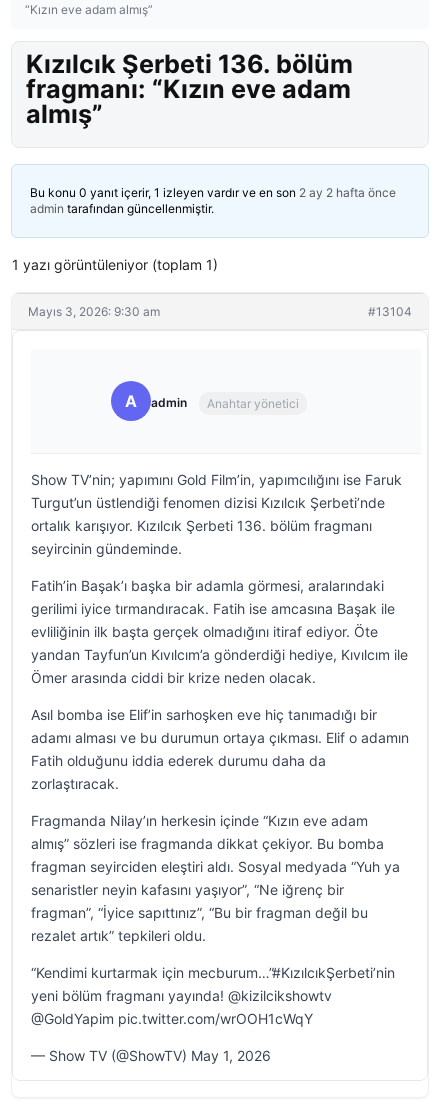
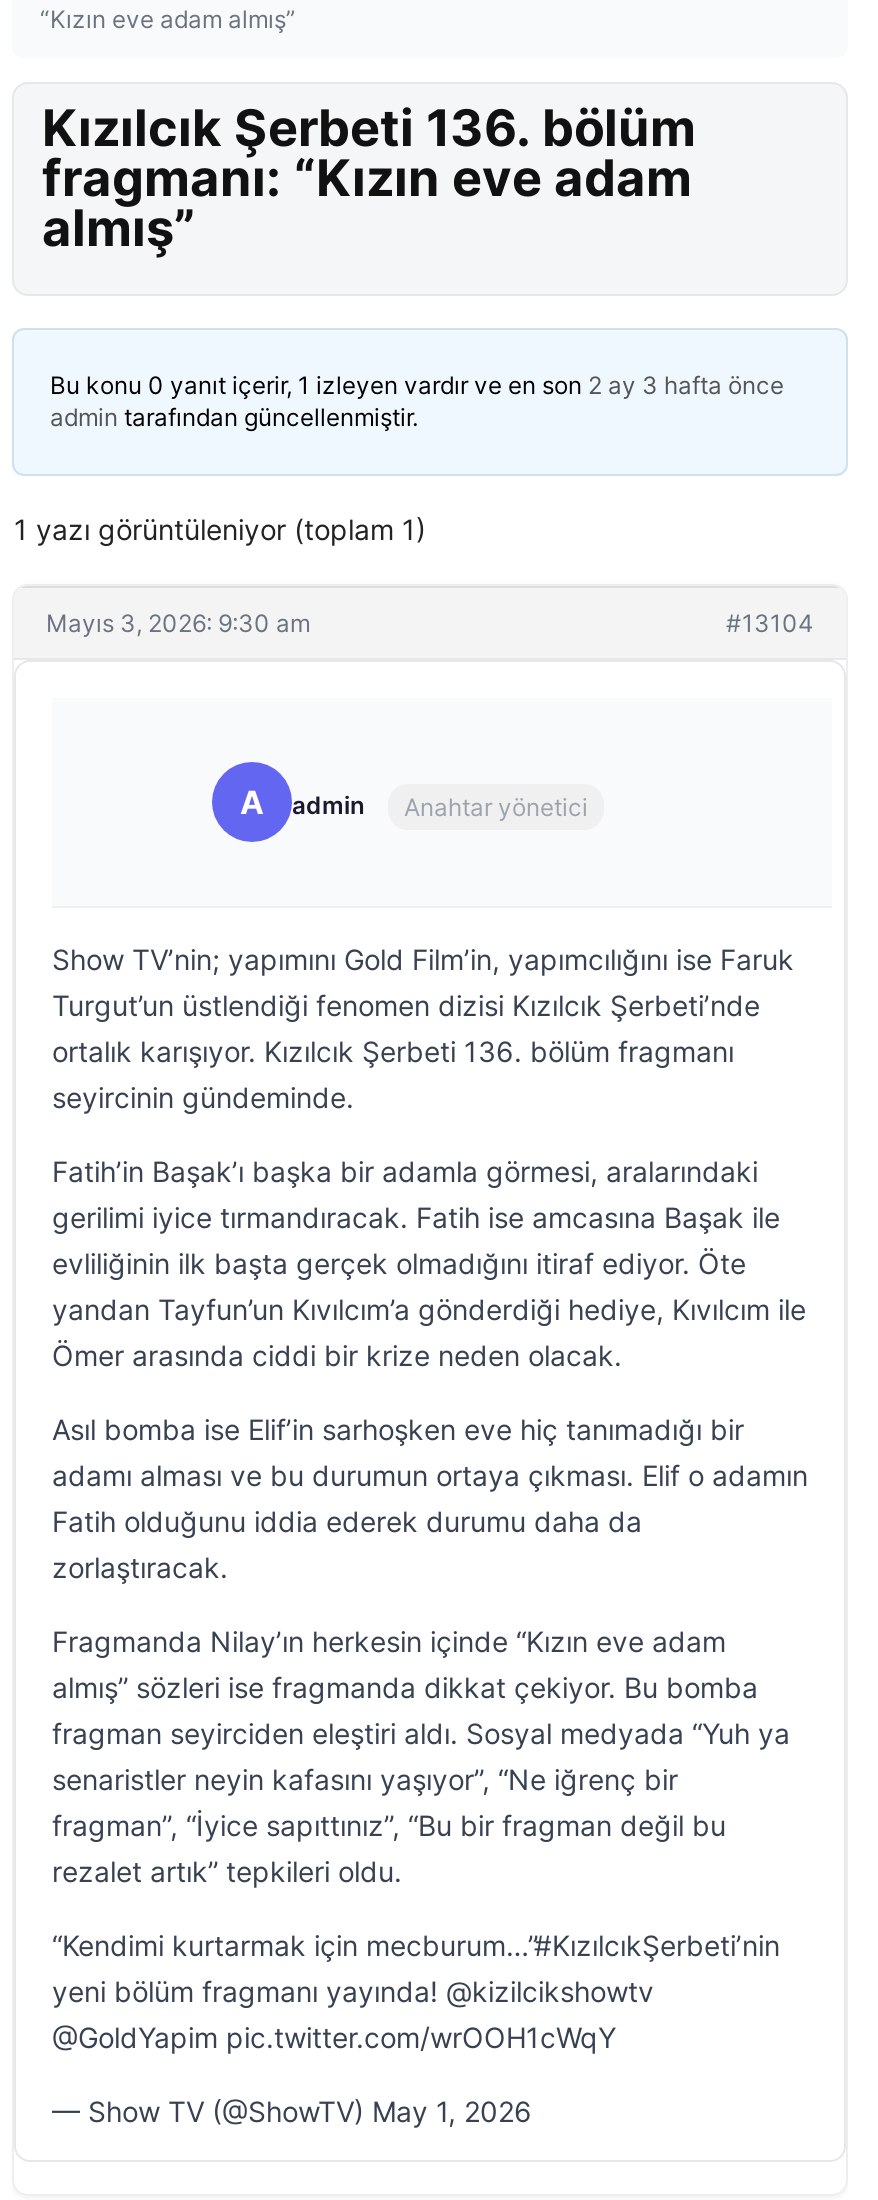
- Bu konu 0 yanıt içerir, 1 izleyen vardır ve en son 2 ay 2 hafta önce
+ Bu konu 0 yanıt içerir, 1 izleyen vardır ve en son 2 ay 3 hafta önce
